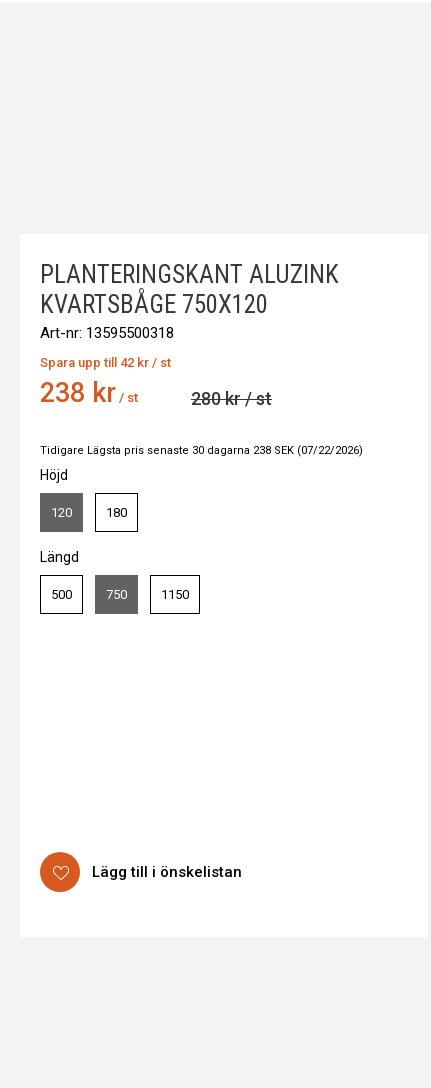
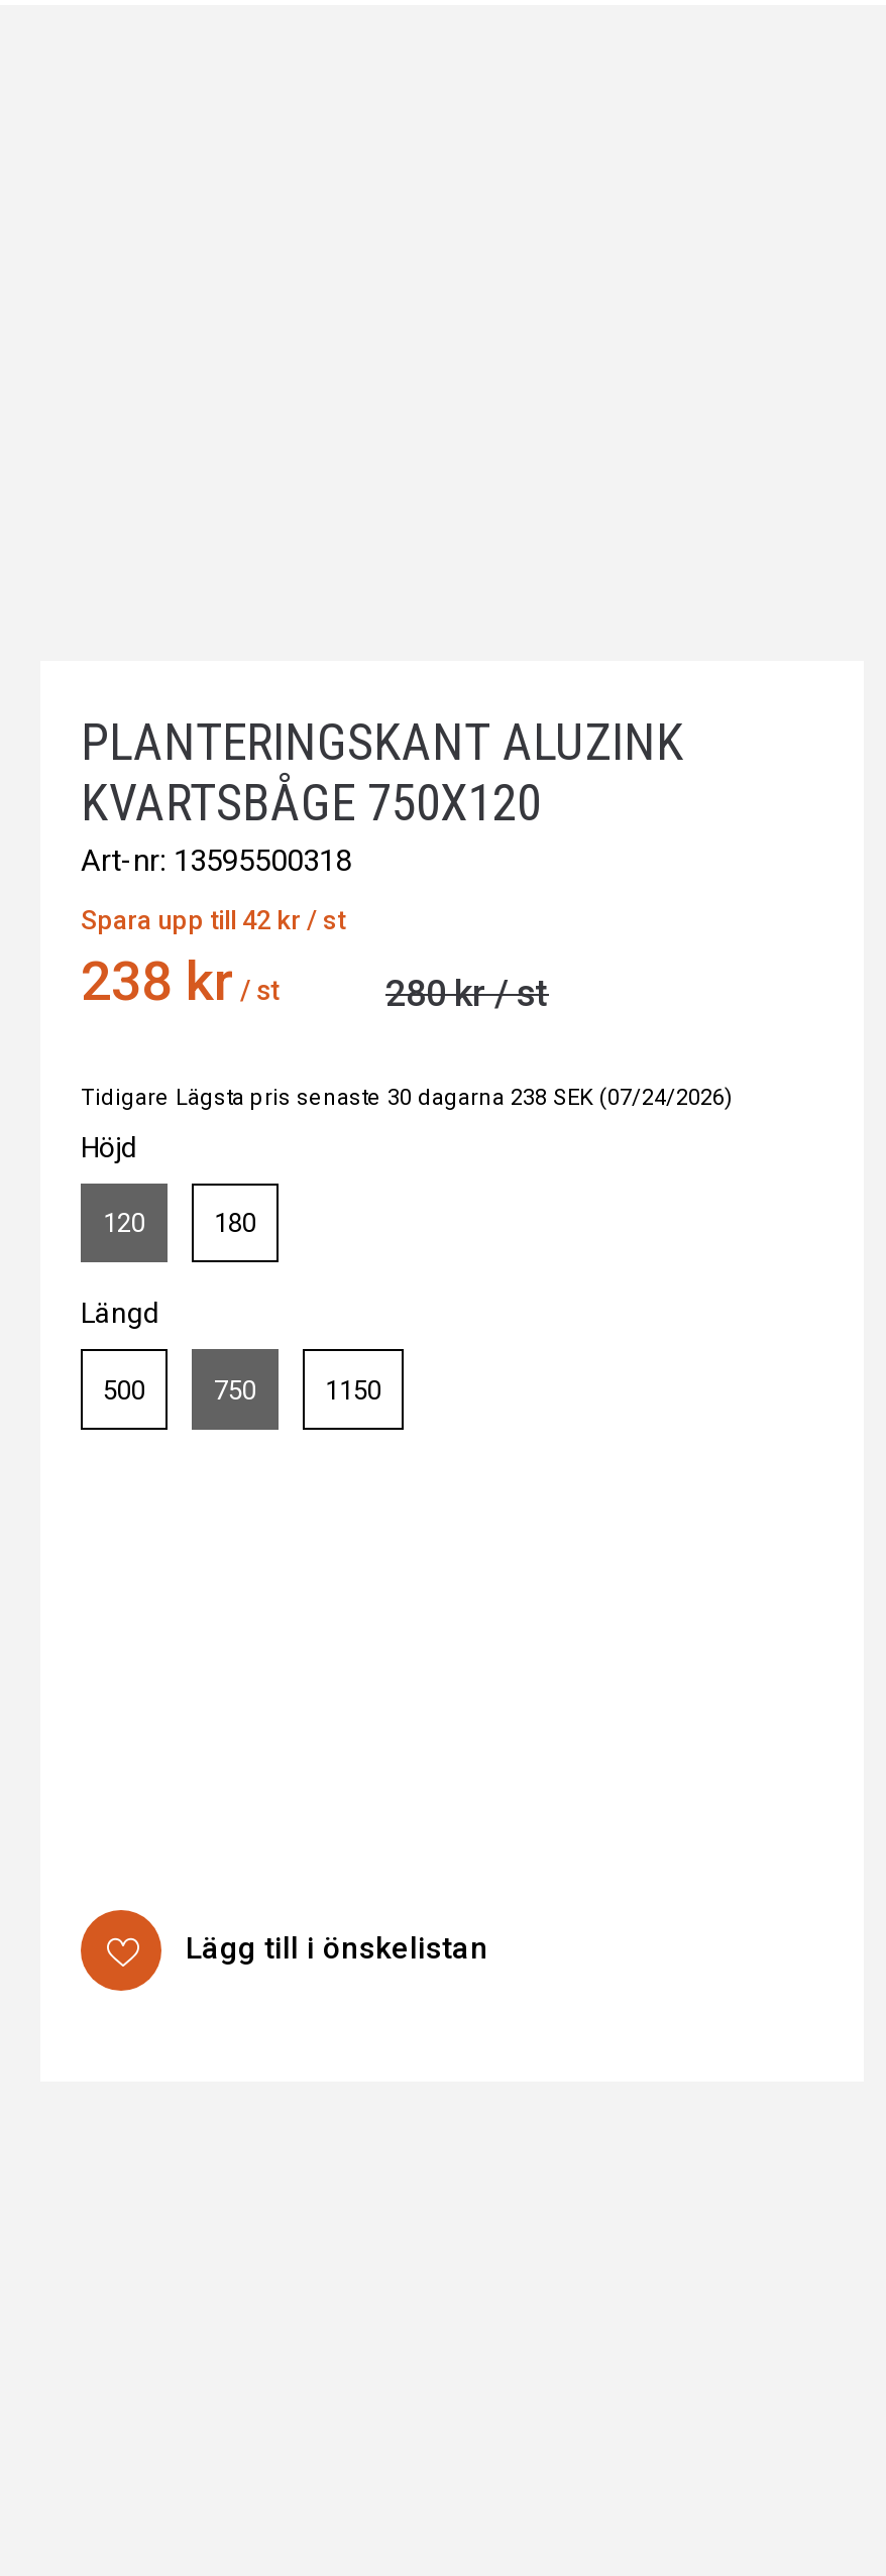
- Tidigare Lägsta pris senaste 30 dagarna 238 SEK (07/22/2026)
+ Tidigare Lägsta pris senaste 30 dagarna 238 SEK (07/24/2026)
